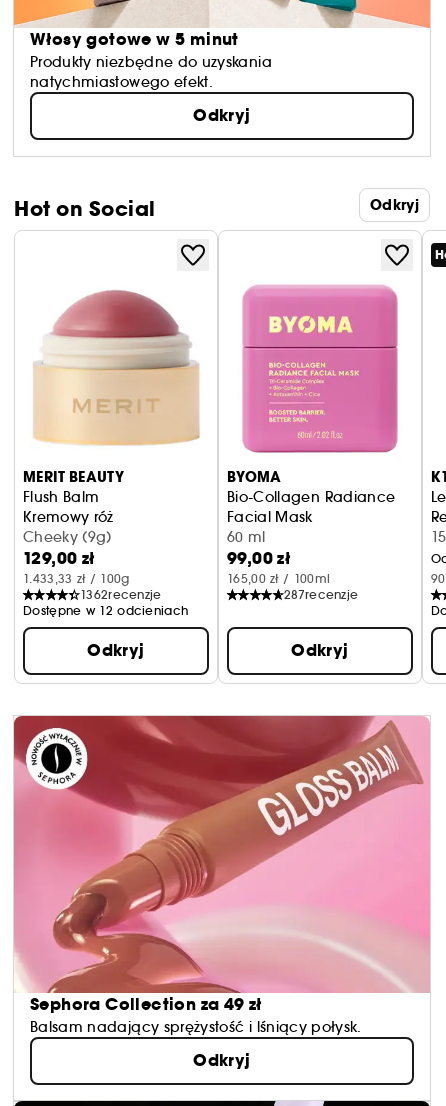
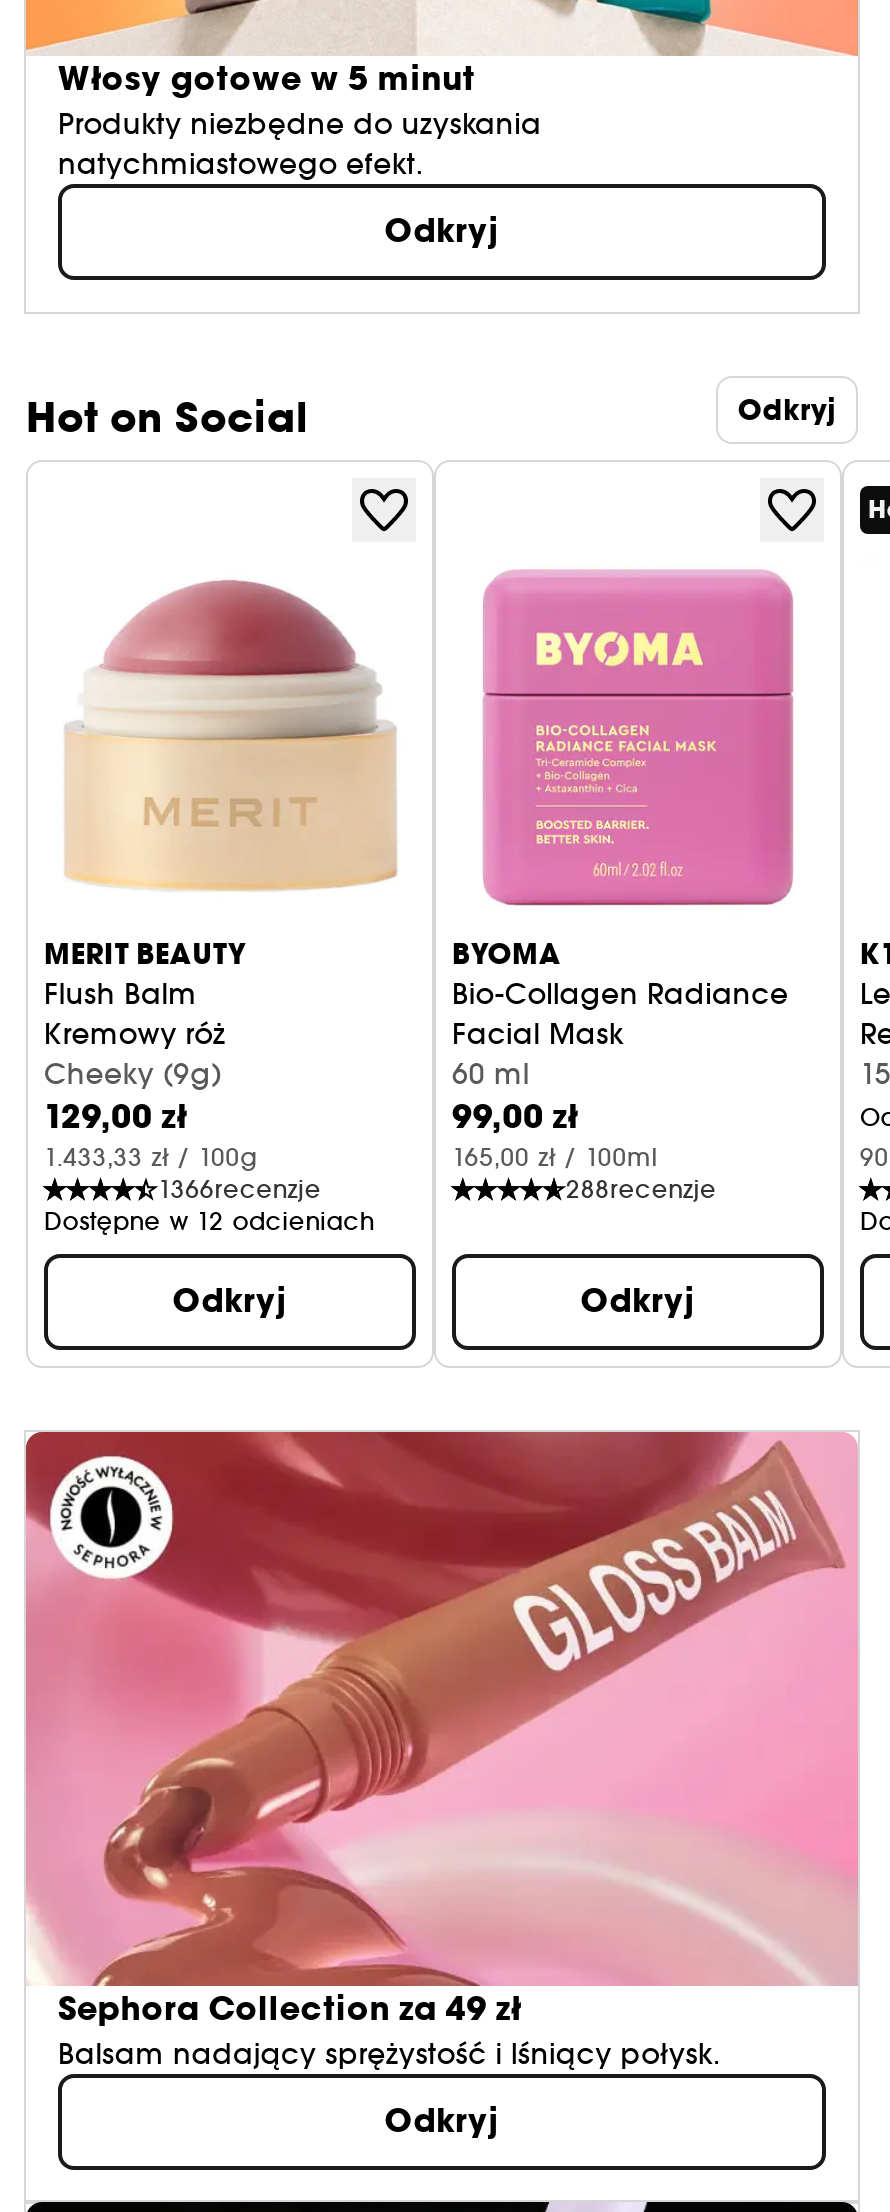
- 1362recenzje
+ 1366recenzje

- 287recenzje
+ 288recenzje
